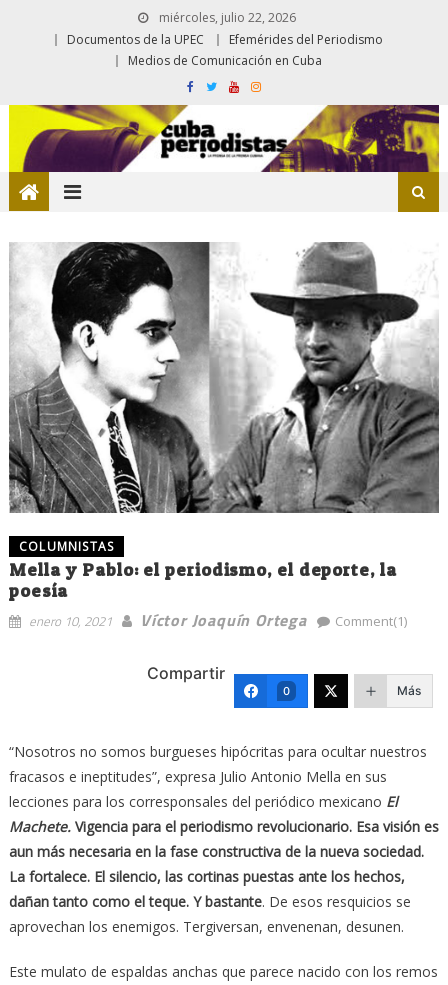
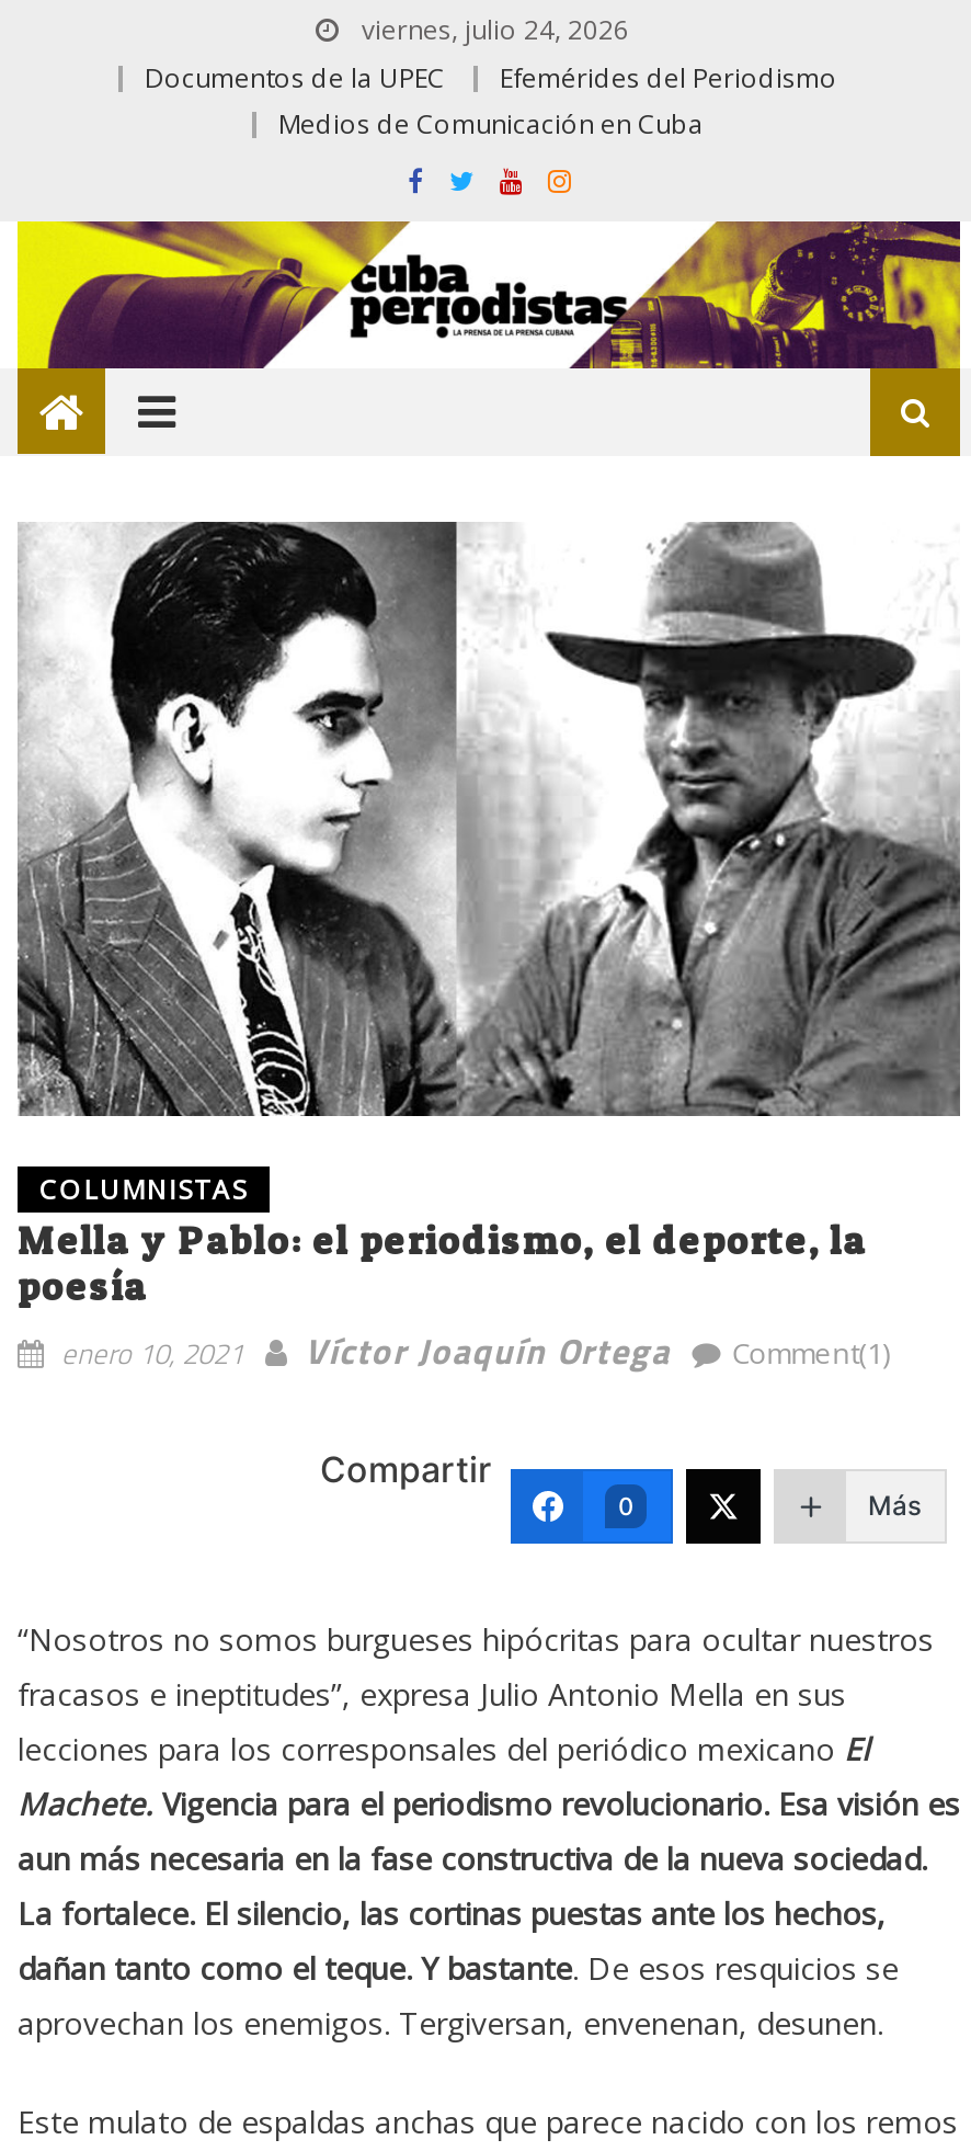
- miércoles, julio 22, 2026
+ viernes, julio 24, 2026
